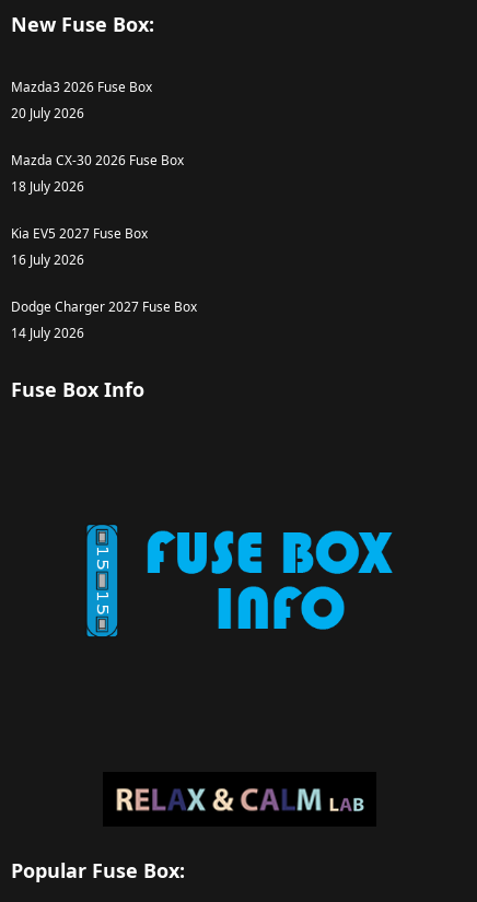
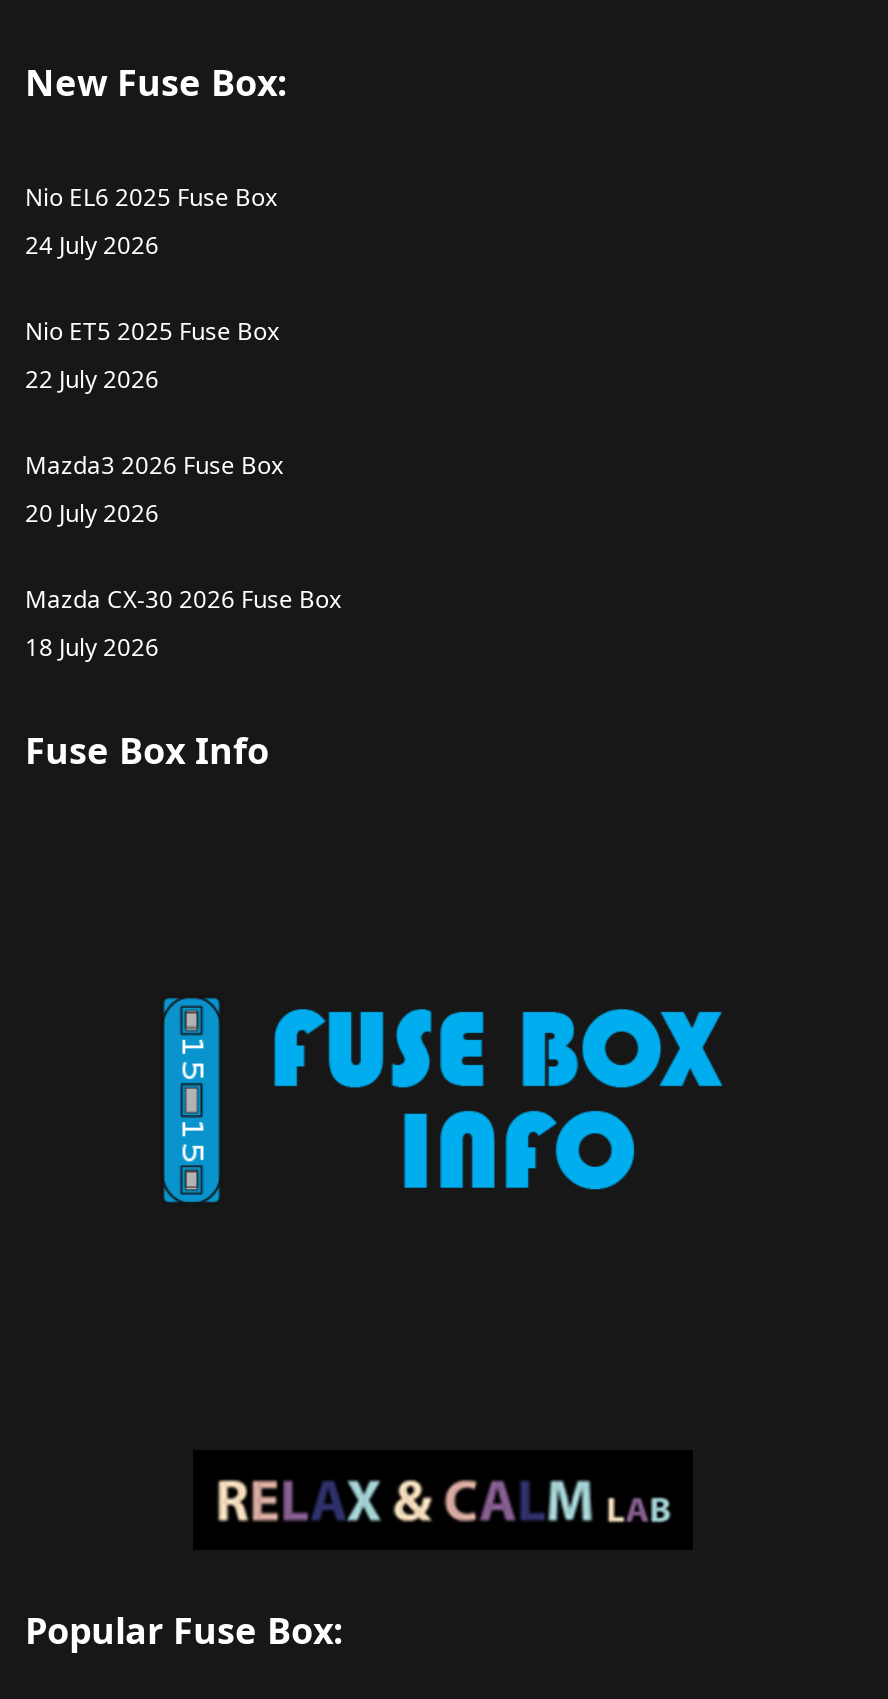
+ Nio EL6 2025 Fuse Box
+ 24 July 2026
+ Nio ET5 2025 Fuse Box
+ 22 July 2026

moved down: Mazda3 2026 Fuse Box | 20 July 2026 | Mazda CX-30 2026 Fuse Box | 18 July 2026

- Kia EV5 2027 Fuse Box
- 16 July 2026
- Dodge Charger 2027 Fuse Box
- 14 July 2026
